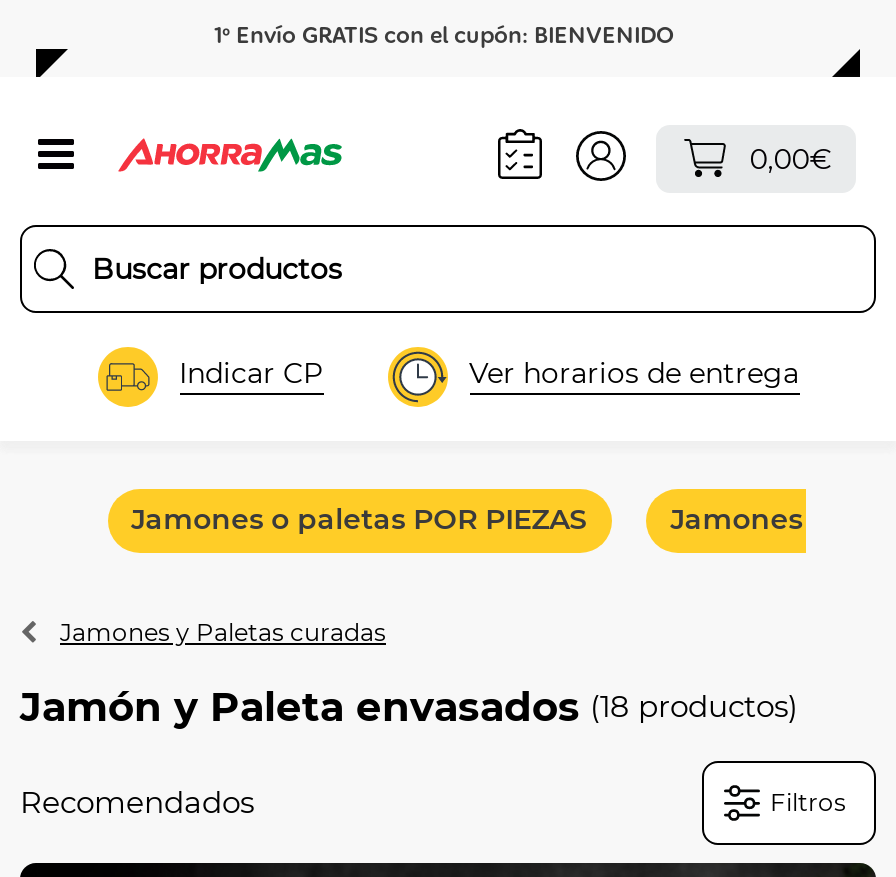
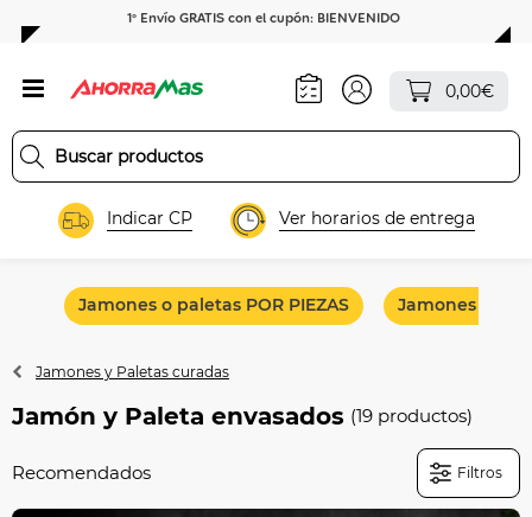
- Jamón y Paleta envasados (18 productos)
+ Jamón y Paleta envasados (19 productos)
